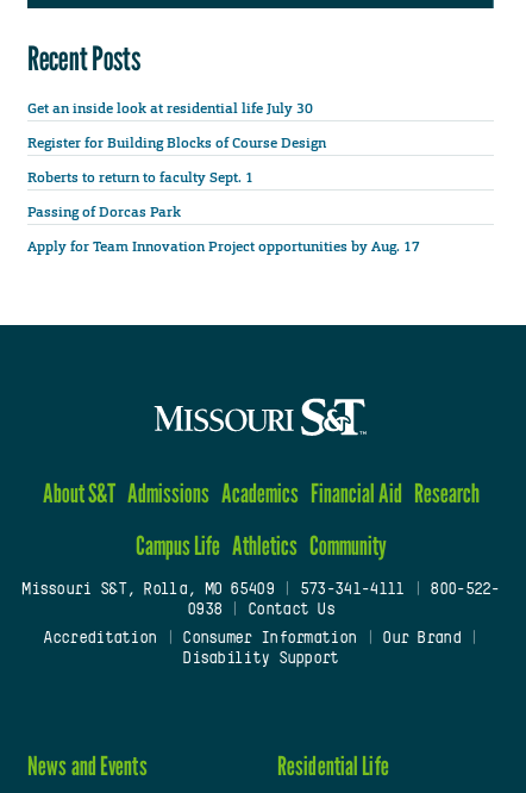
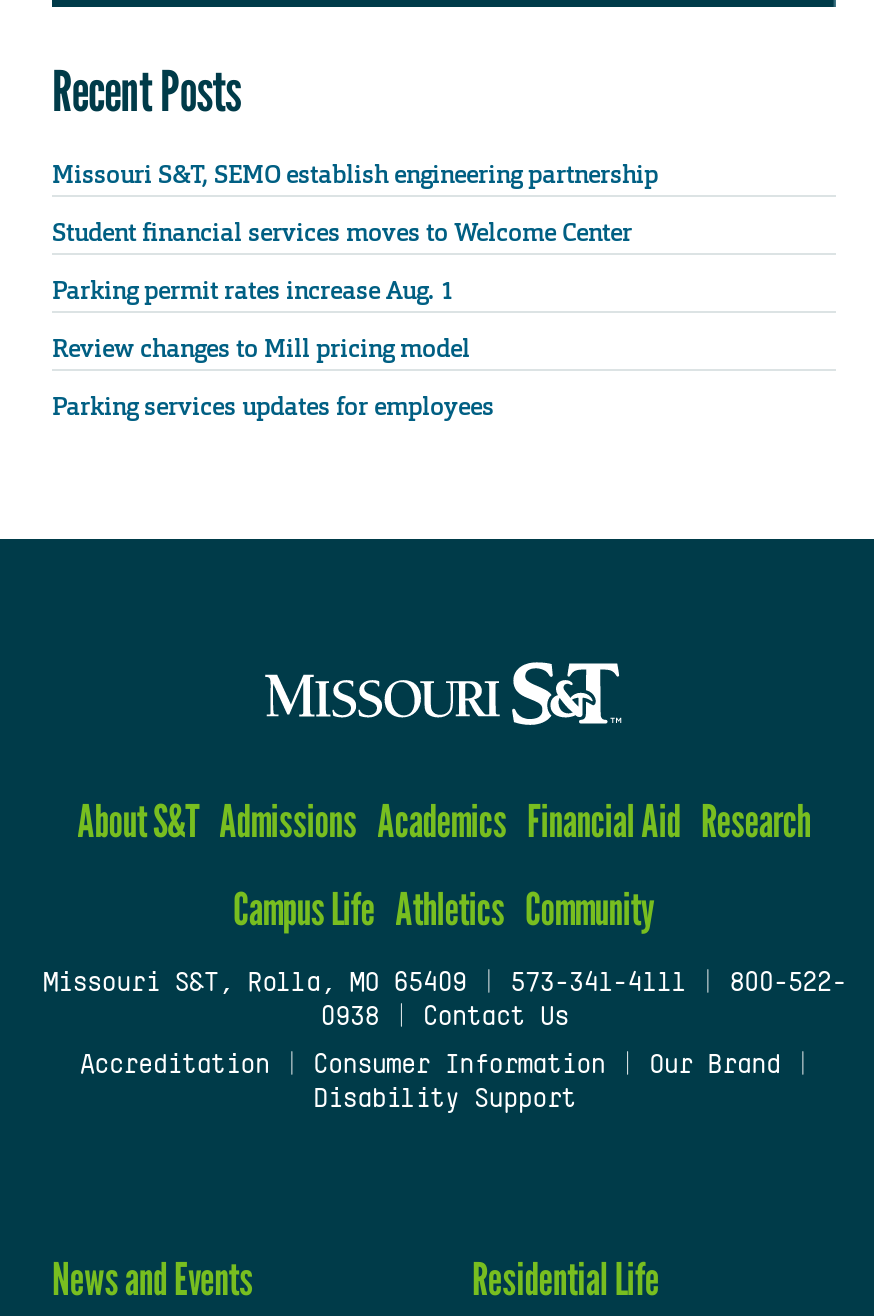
- Get an inside look at residential life July 30
+ Missouri S&T, SEMO establish engineering partnership

- Register for Building Blocks of Course Design
+ Student financial services moves to Welcome Center

- Roberts to return to faculty Sept. 1
+ Parking permit rates increase Aug. 1

- Passing of Dorcas Park
+ Review changes to Mill pricing model

- Apply for Team Innovation Project opportunities by Aug. 17
+ Parking services updates for employees
